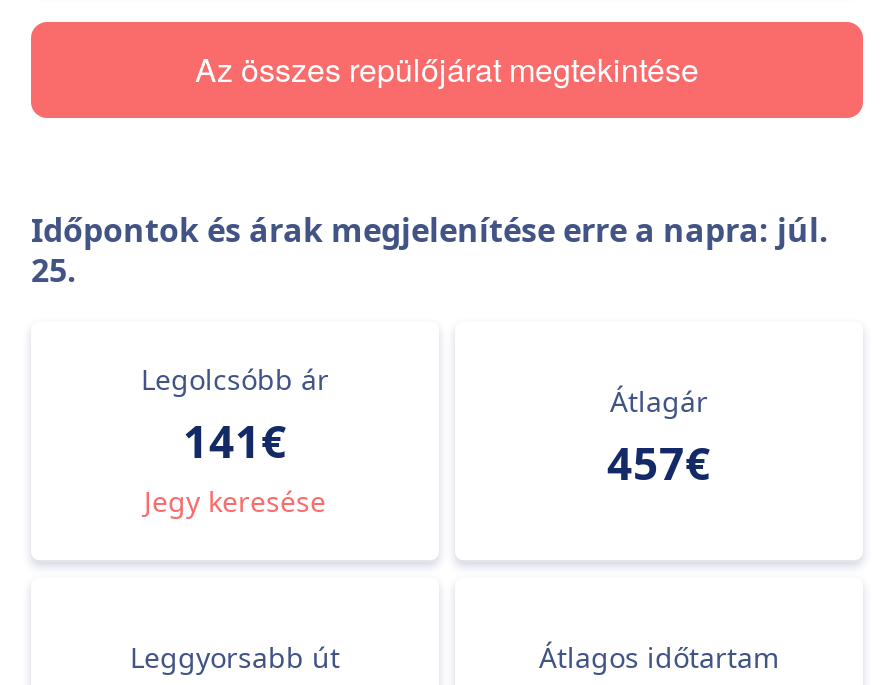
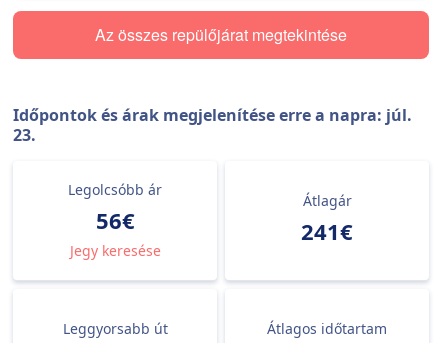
- 25.
+ 23.

- 141€
+ 56€

- 457€
+ 241€
